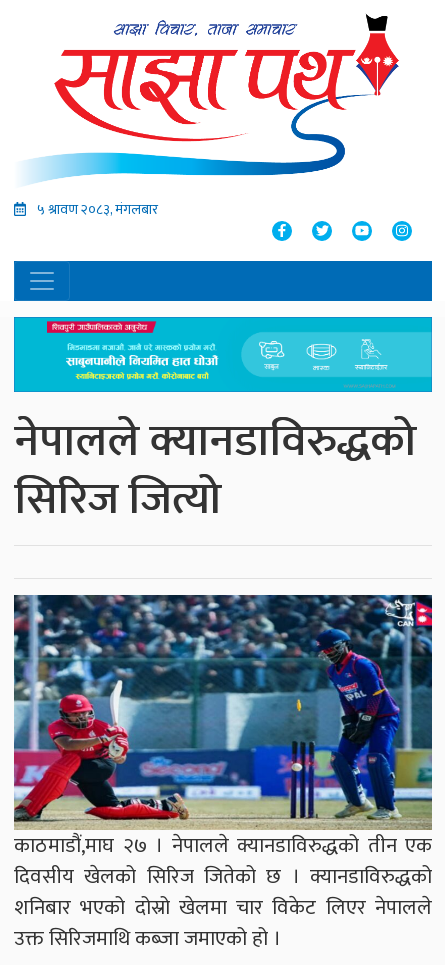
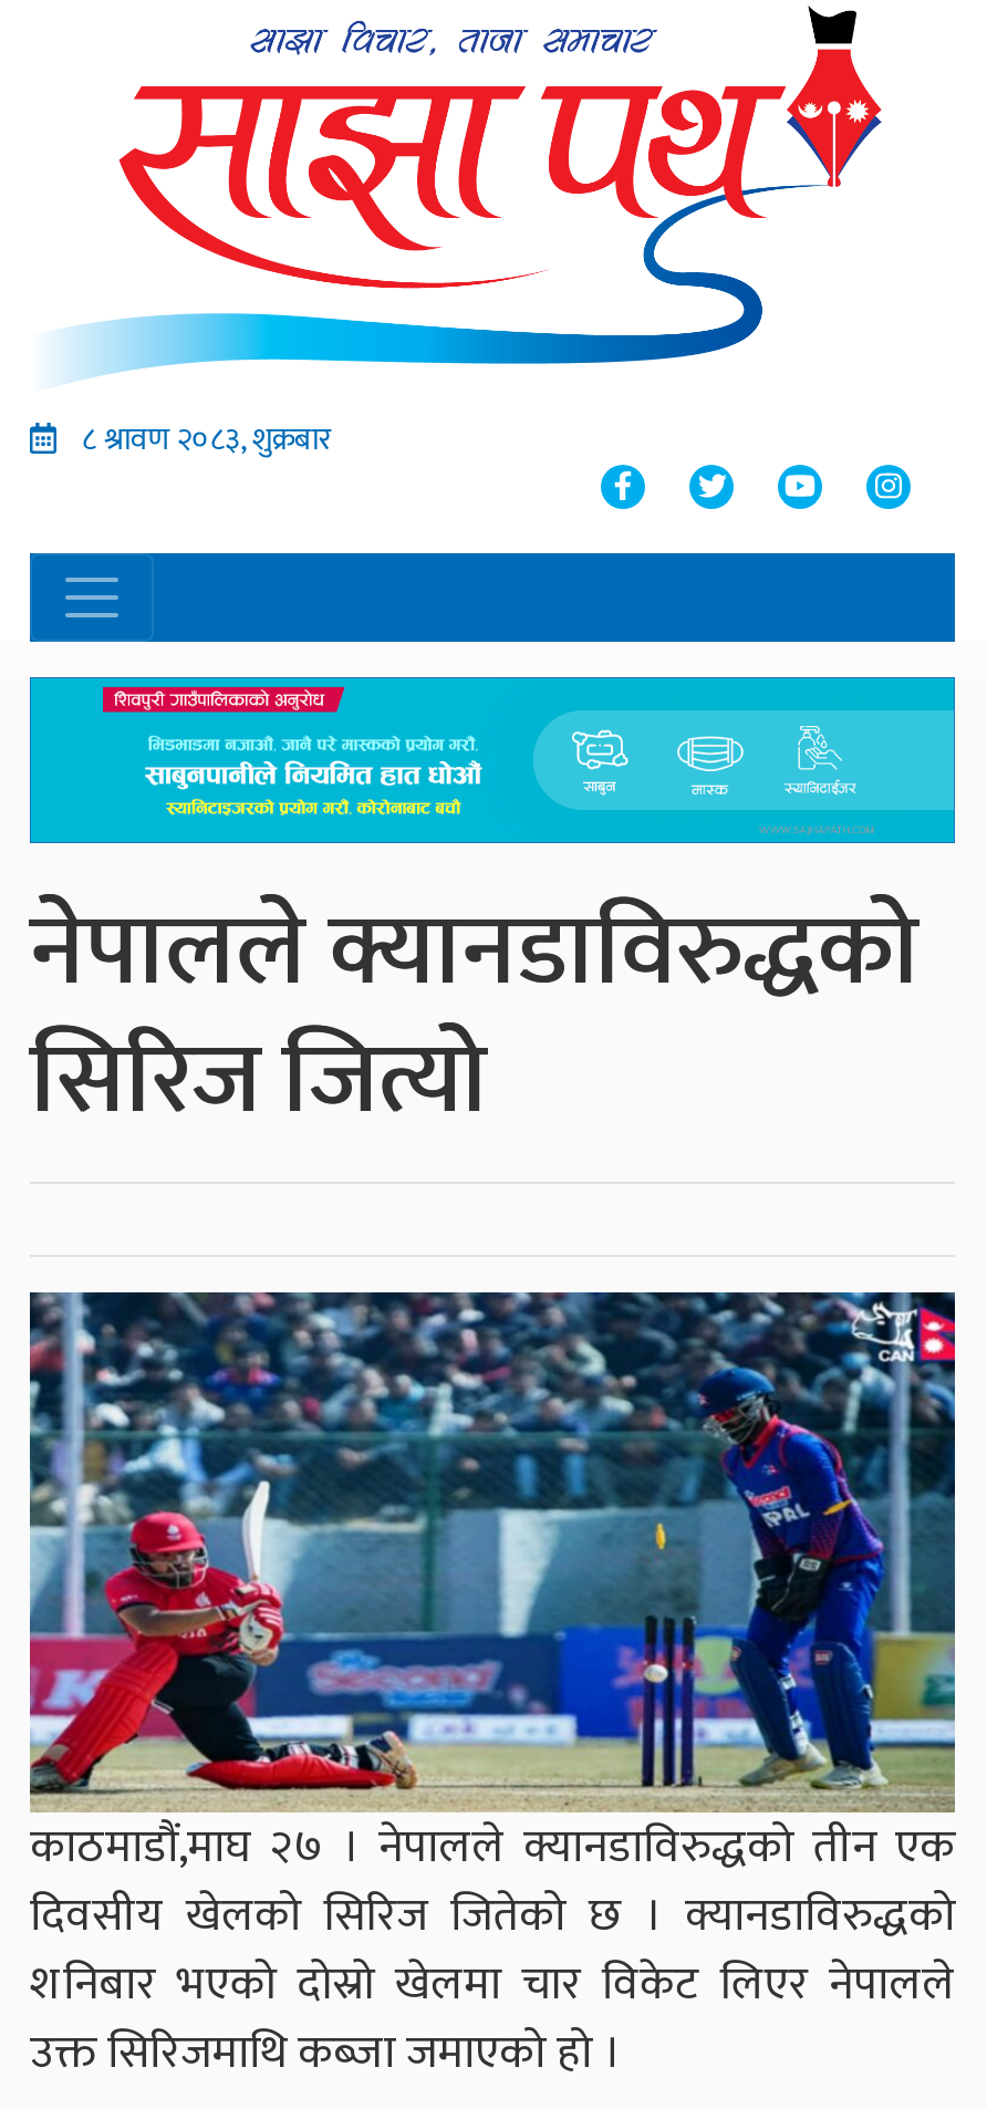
- ५ श्रावण २०८३, मंगलबार
+ ८ श्रावण २०८३, शुक्रबार
